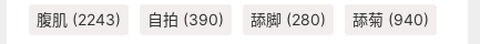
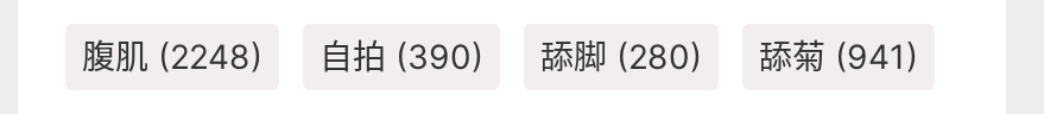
- 腹肌(2243)
+ 腹肌(2248)

- 舔菊(940)
+ 舔菊(941)
